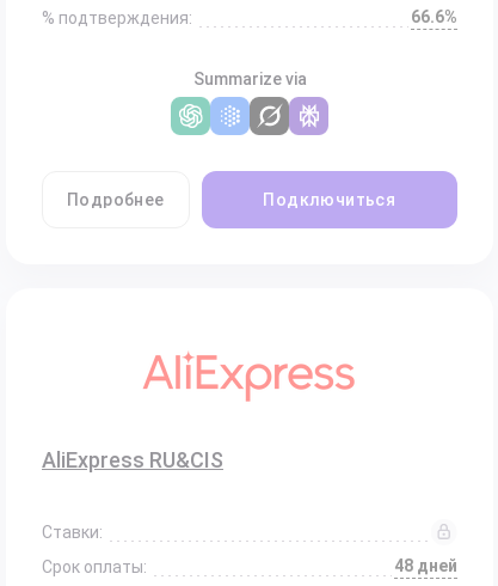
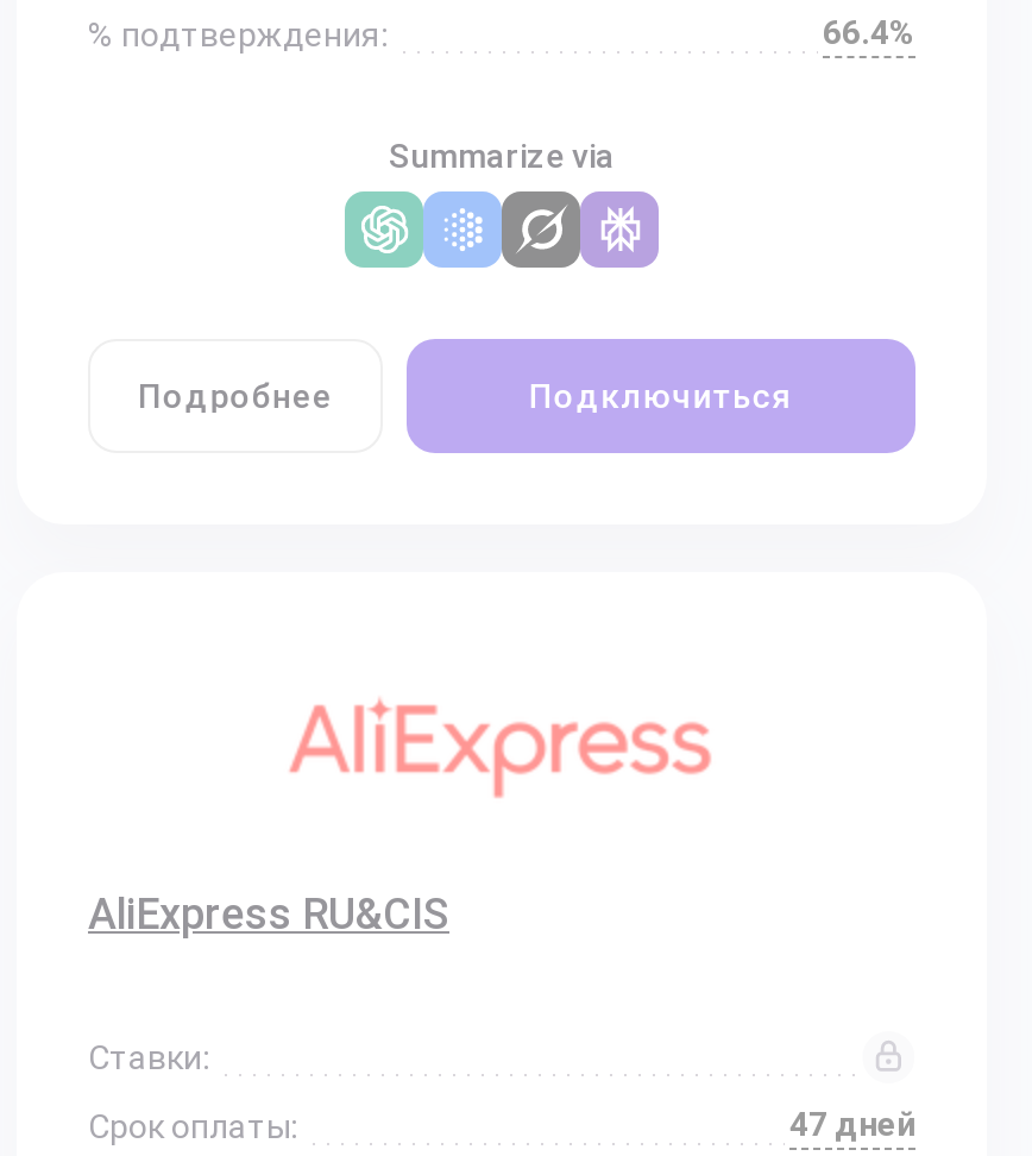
- 66.6%
+ 66.4%

- 48 дней
+ 47 дней
